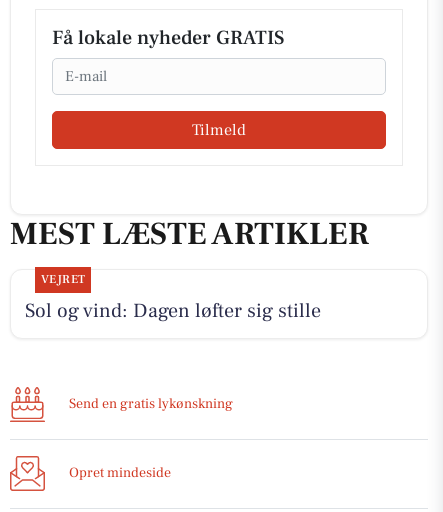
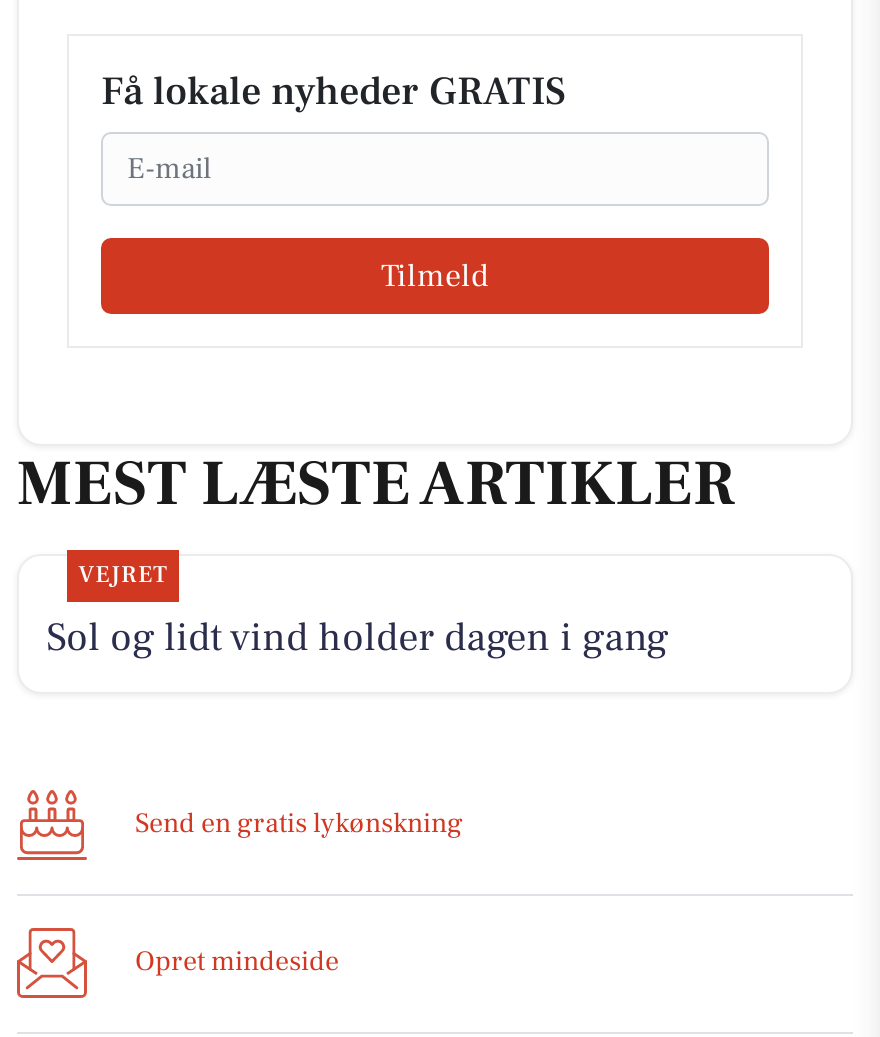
- Sol og vind: Dagen løfter sig stille
+ Sol og lidt vind holder dagen i gang
